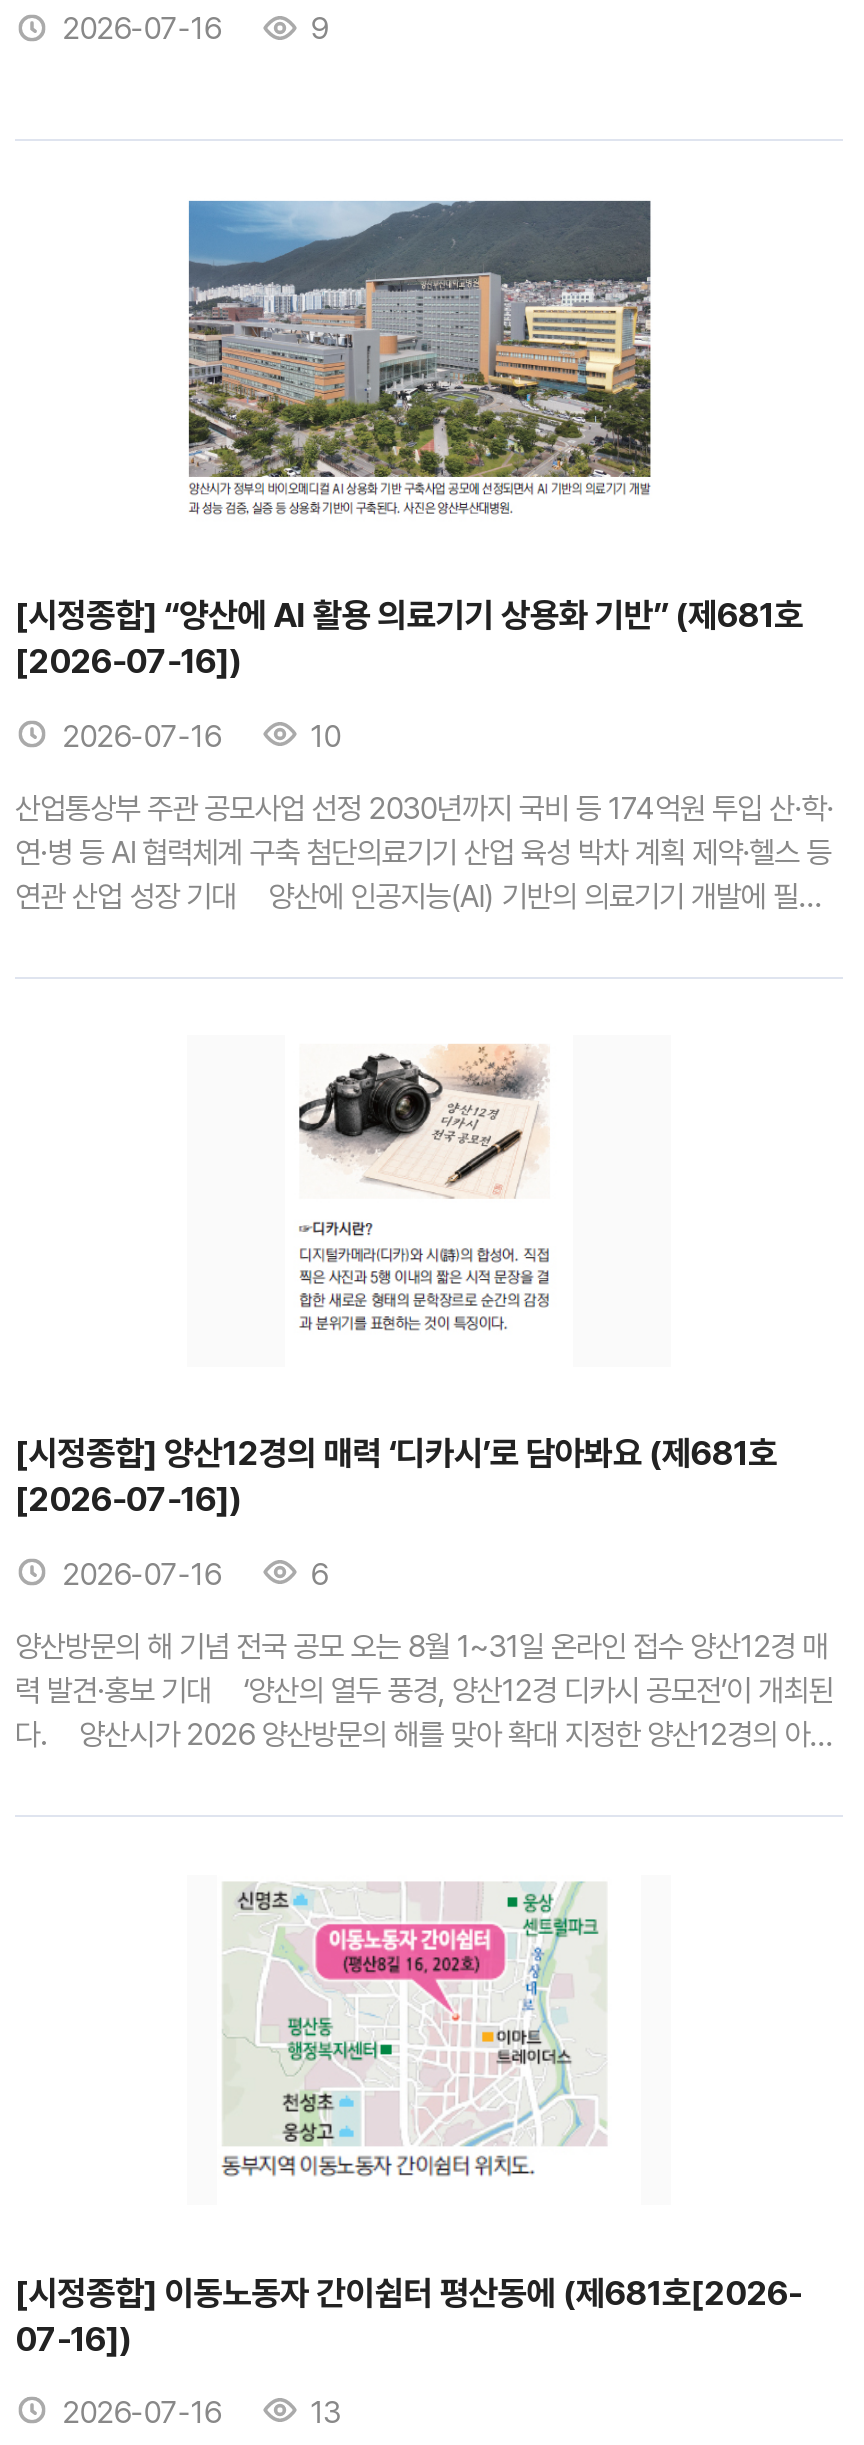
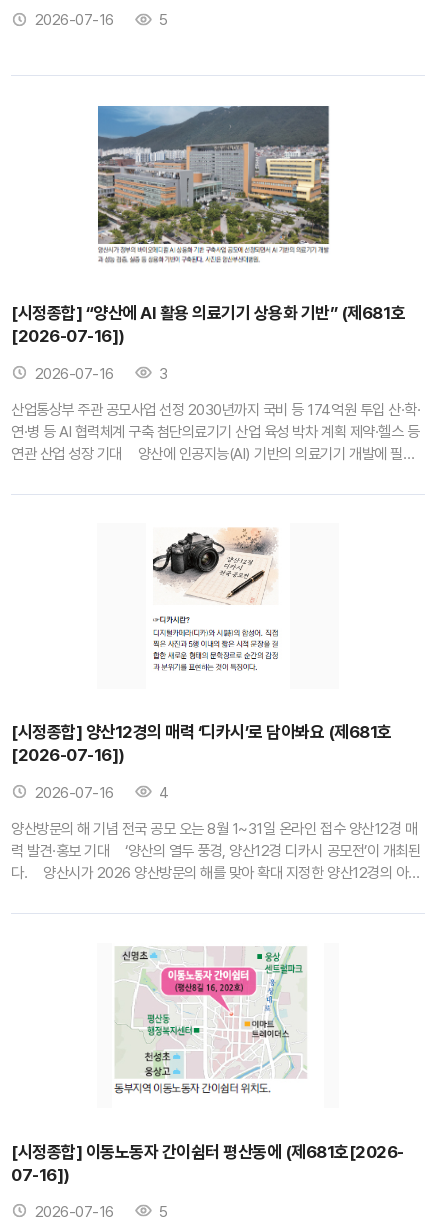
- 9
+ 5

- 10
+ 3

- 6
+ 4

- 13
+ 5
